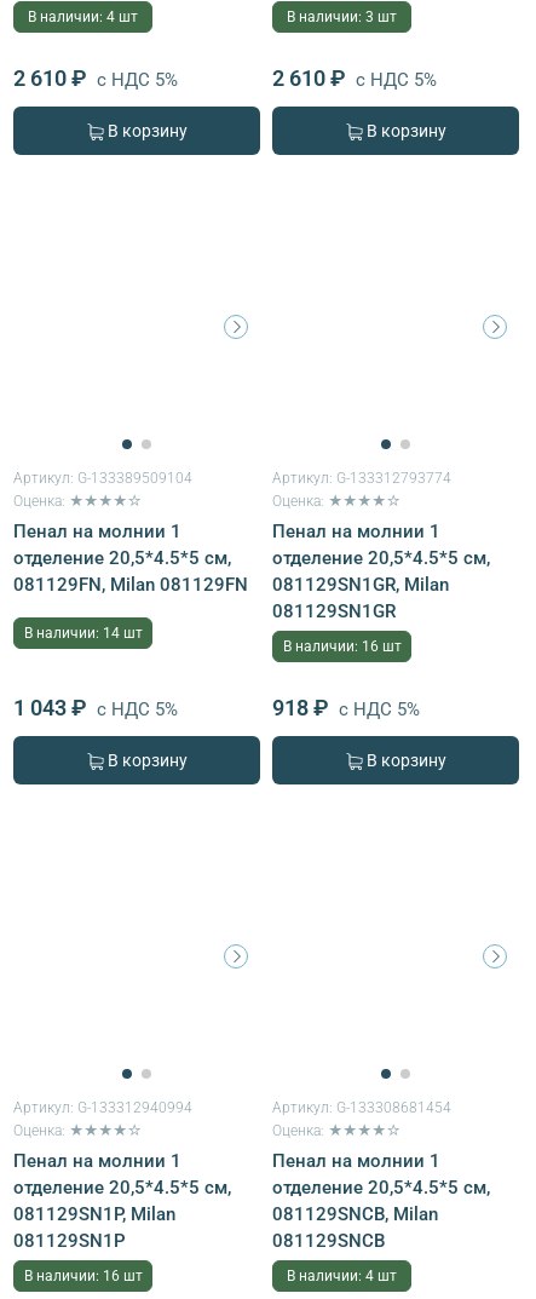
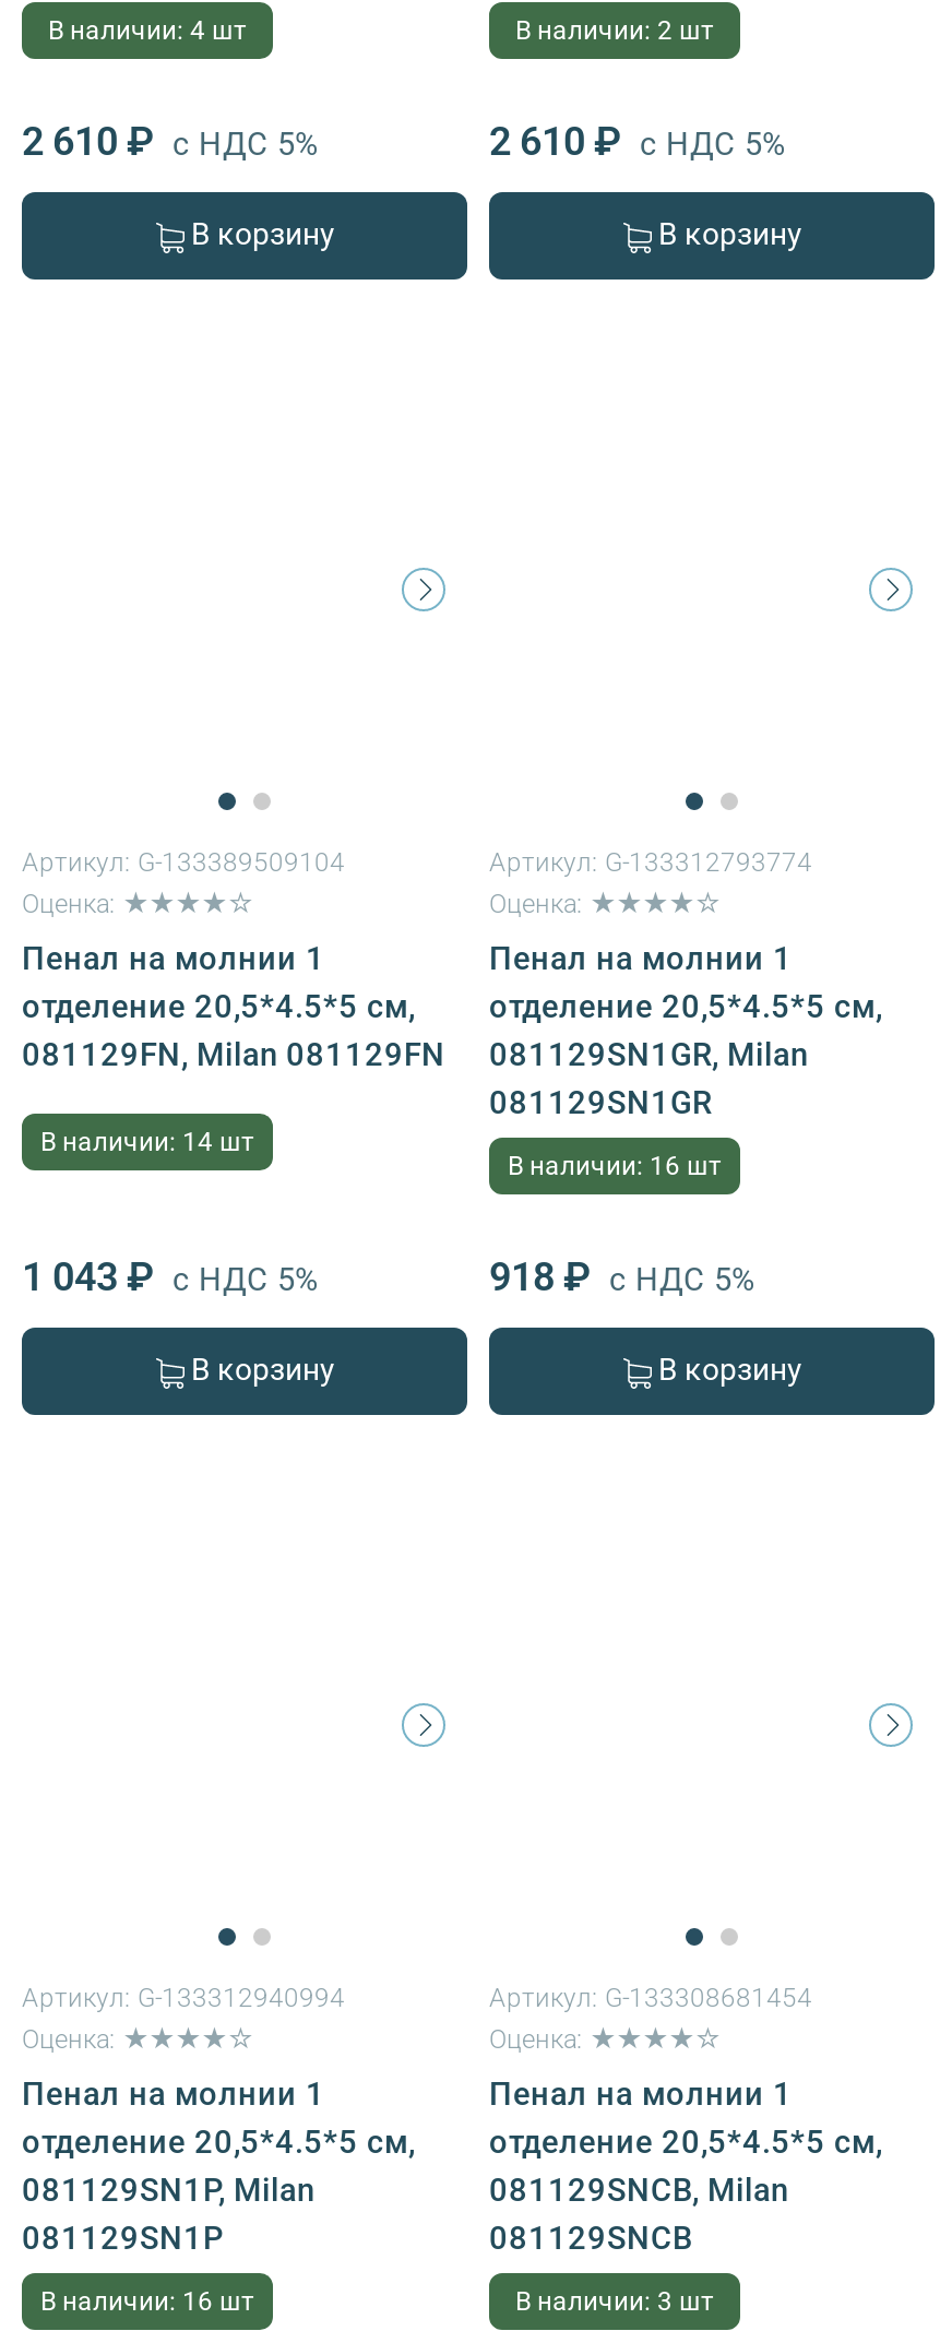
- В наличии: 3 шт
+ В наличии: 2 шт

- В наличии: 4 шт
+ В наличии: 3 шт
